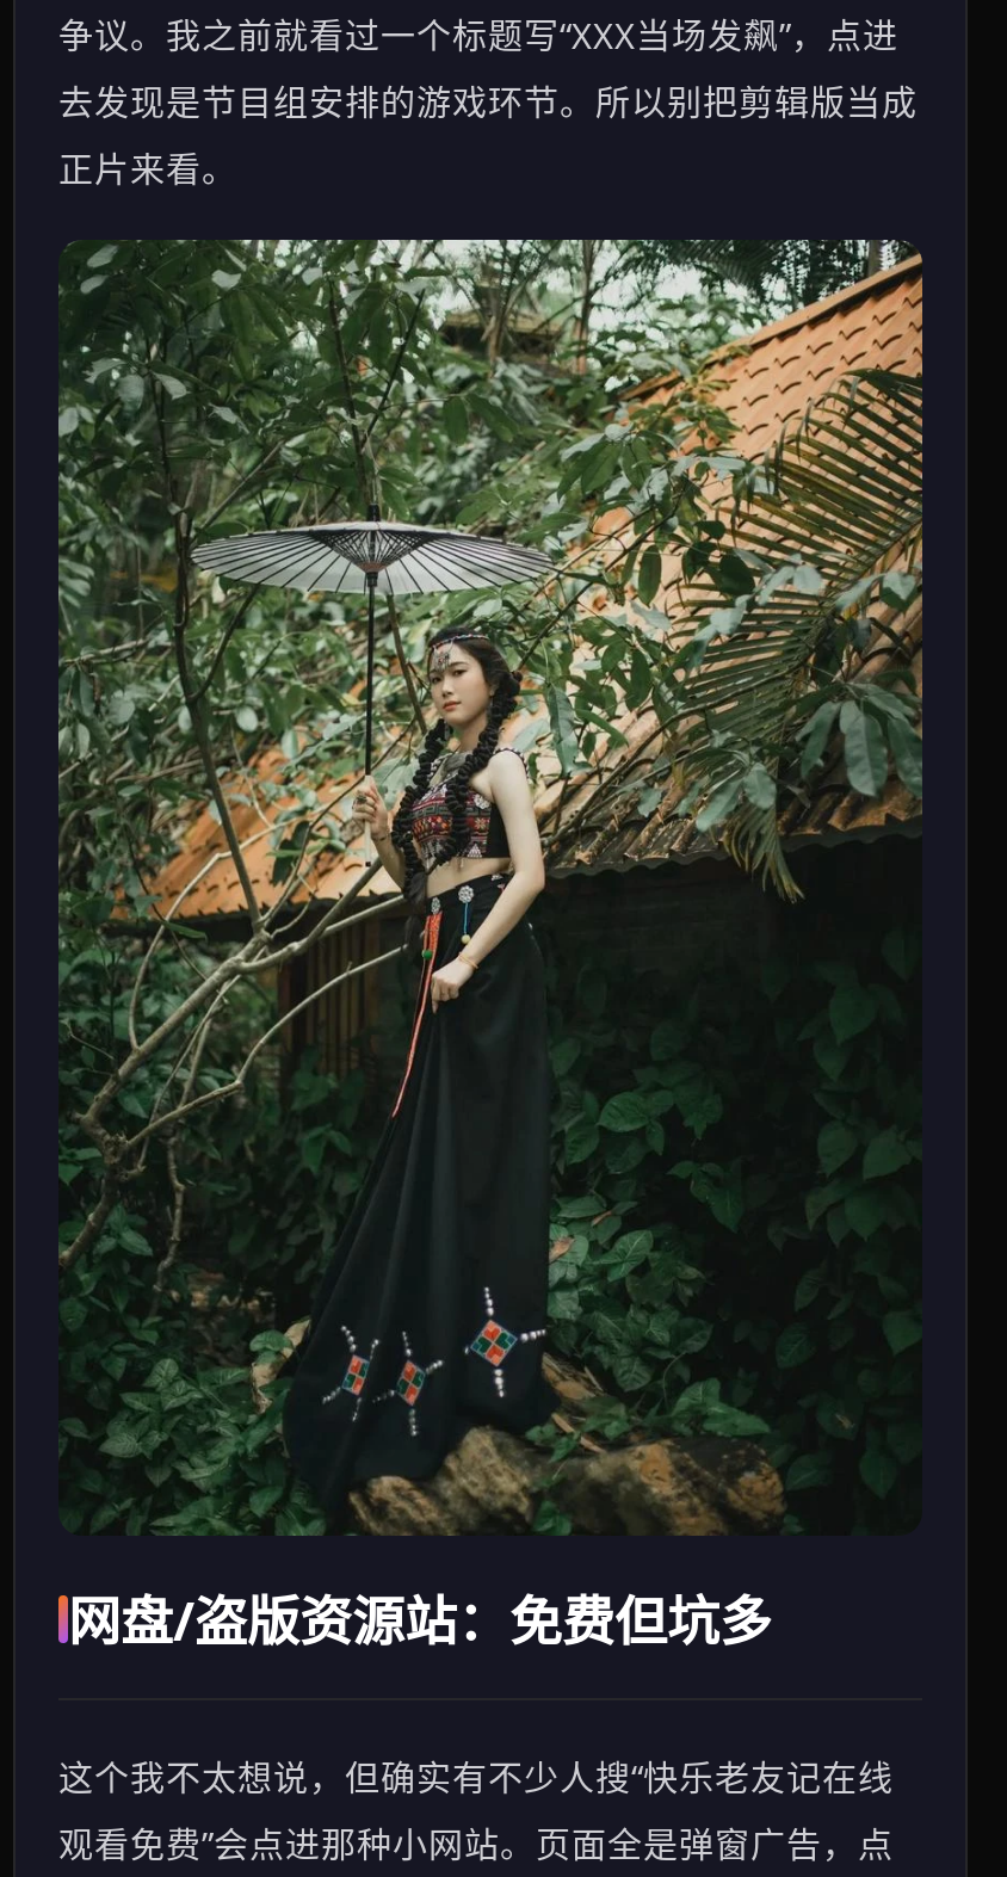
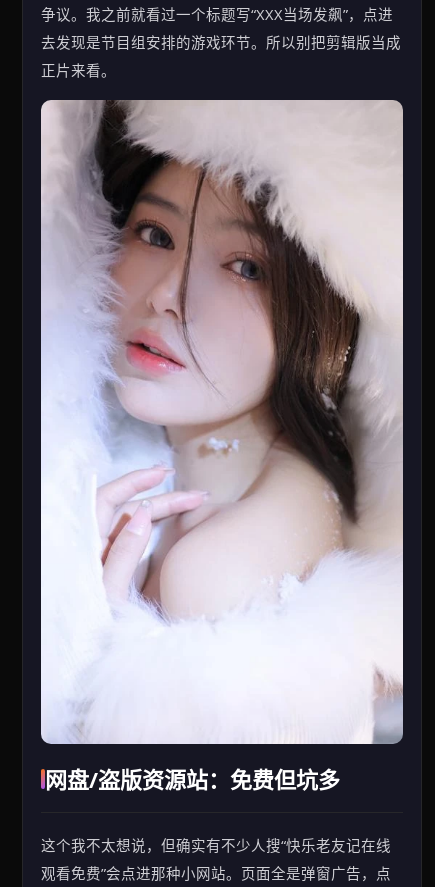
- [image]
+ [image]
